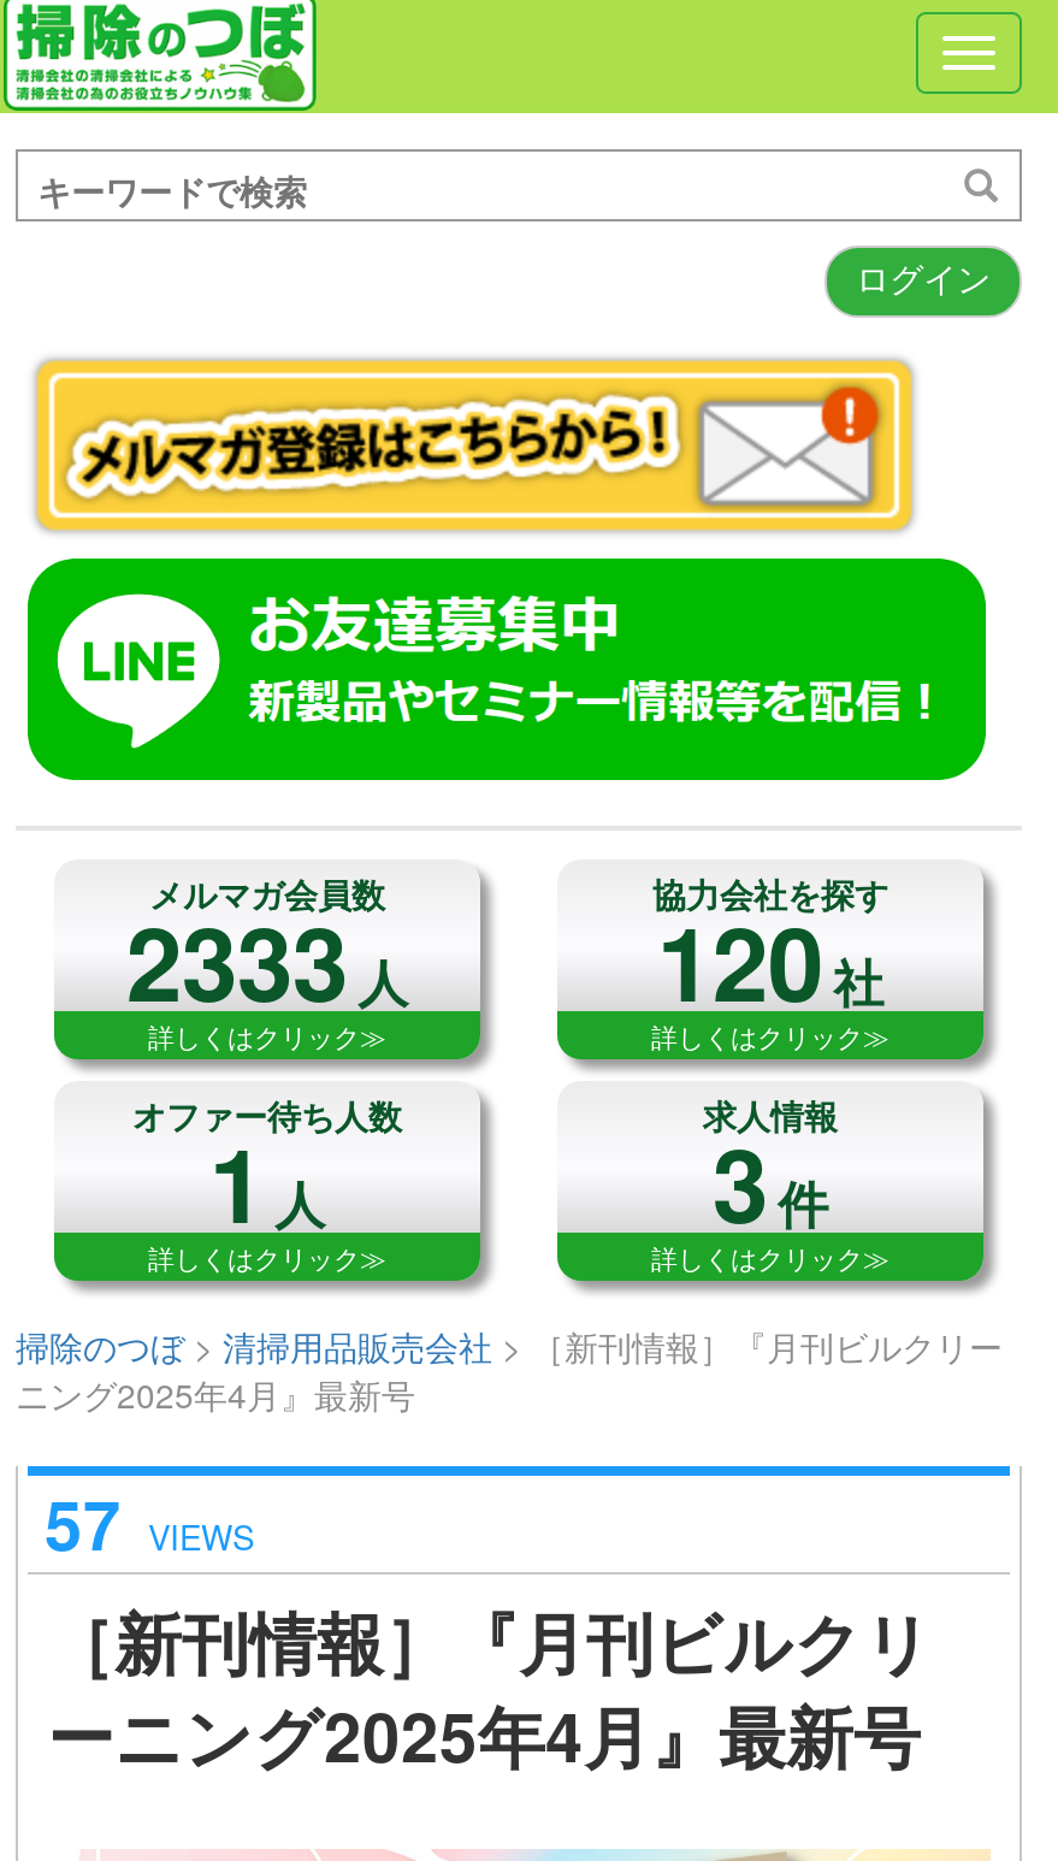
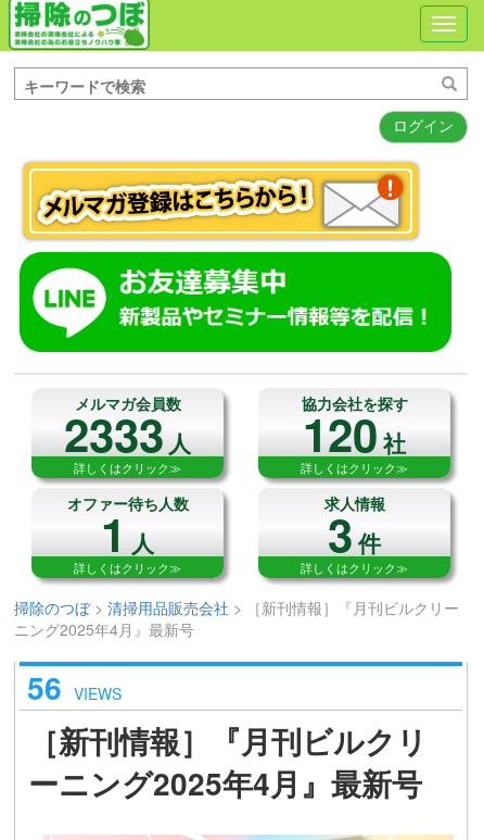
- 57 VIEWS
+ 56 VIEWS
